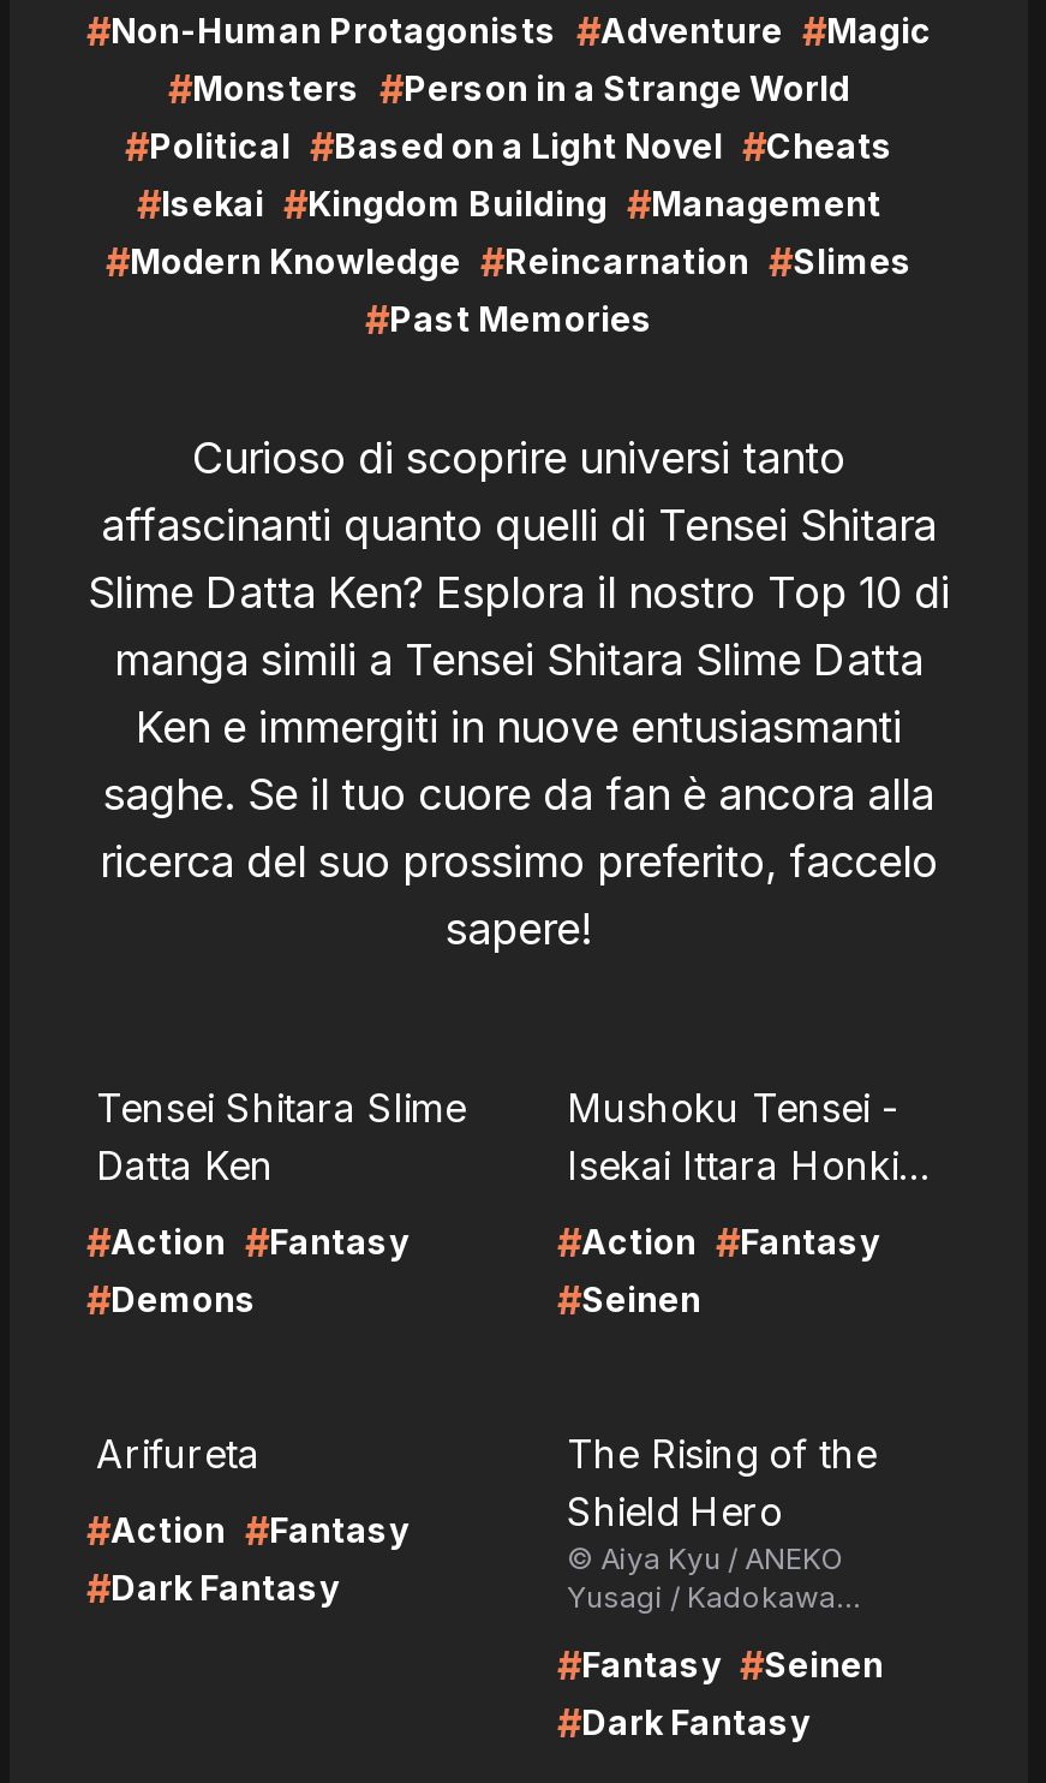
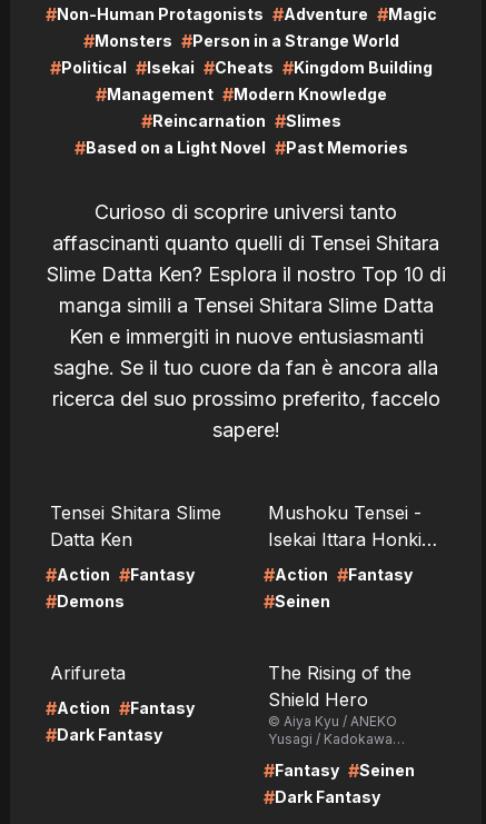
- #Political #Based on a Light Novel #Cheats
- #Isekai #Kingdom Building #Management
- #Modern Knowledge #Reincarnation #Slimes
- #Past Memories
+ #Political #Isekai #Cheats #Kingdom Building
+ #Management #Modern Knowledge
+ #Reincarnation #Slimes
+ #Based on a Light Novel #Past Memories
